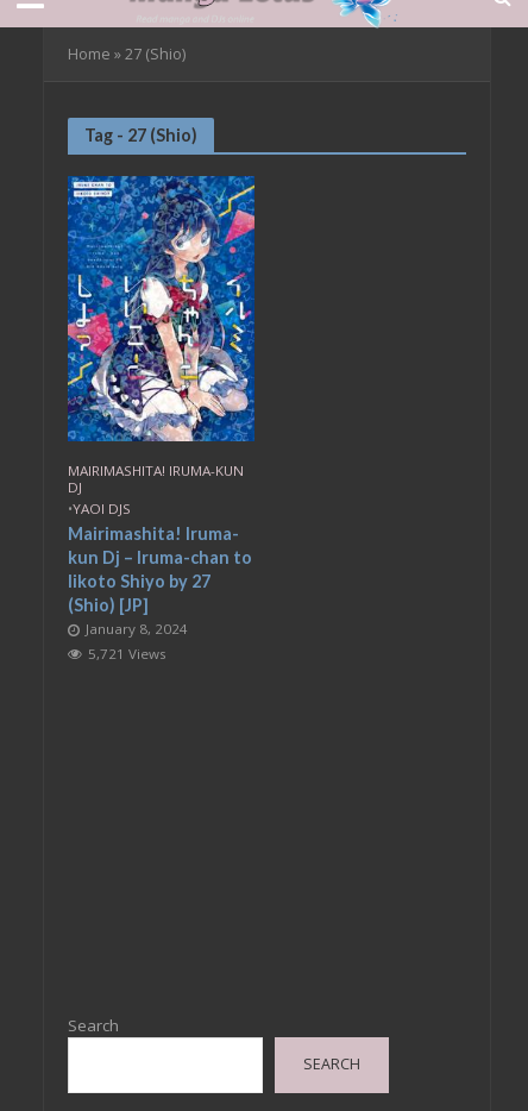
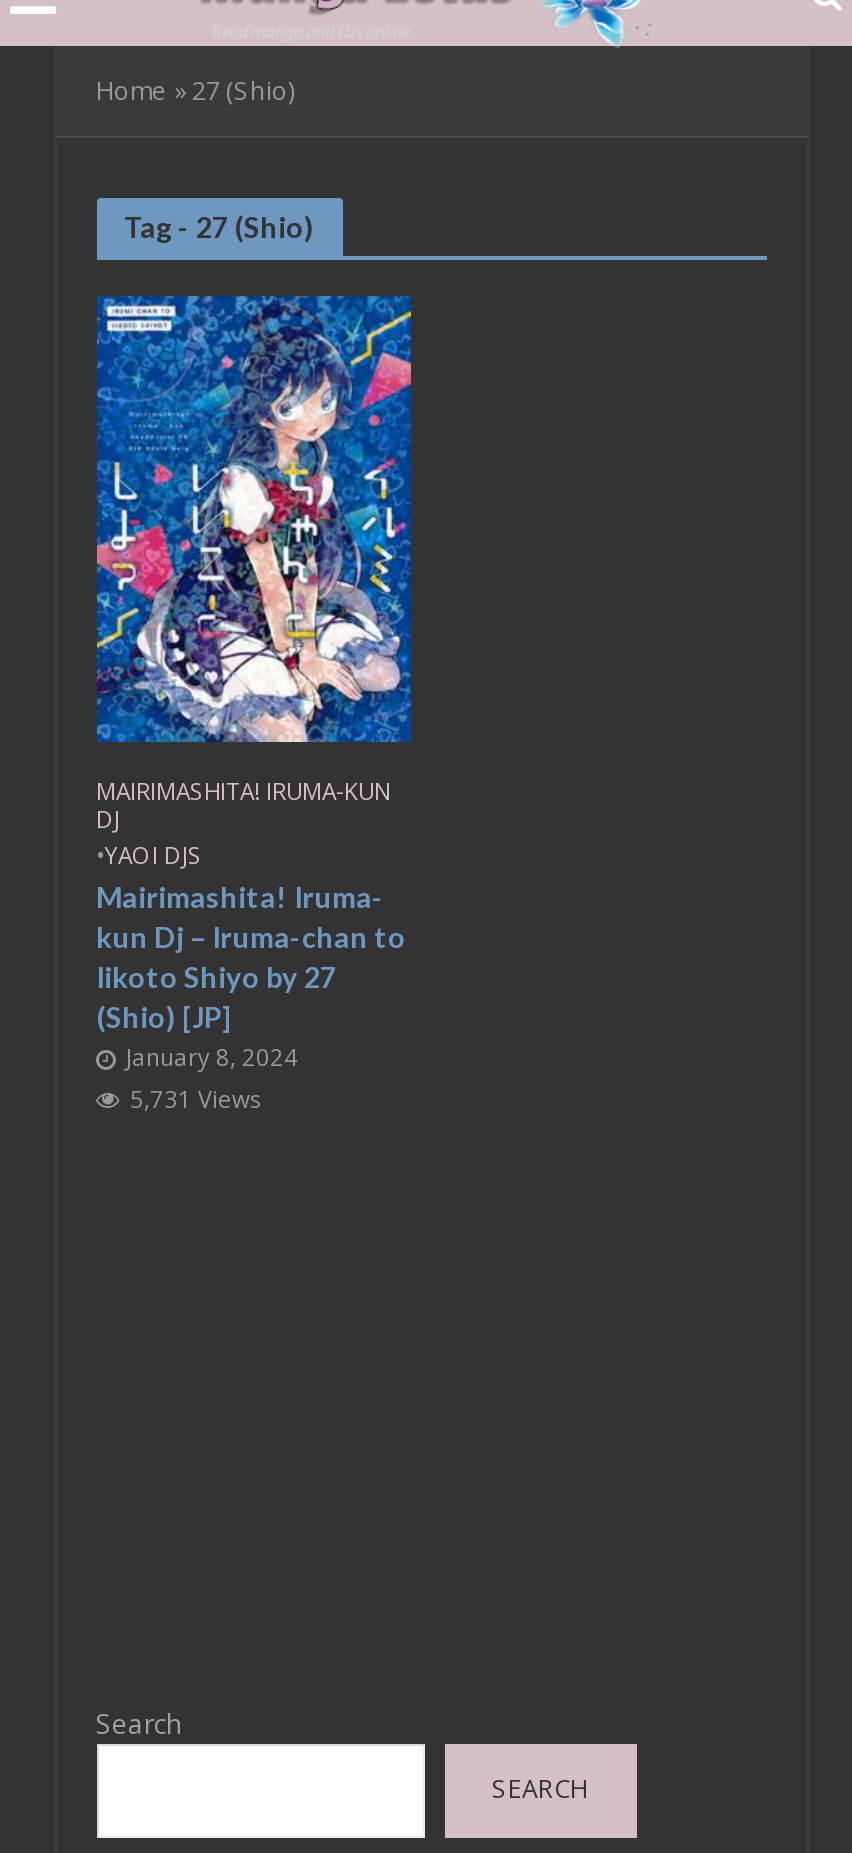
- 5,721 Views
+ 5,731 Views
